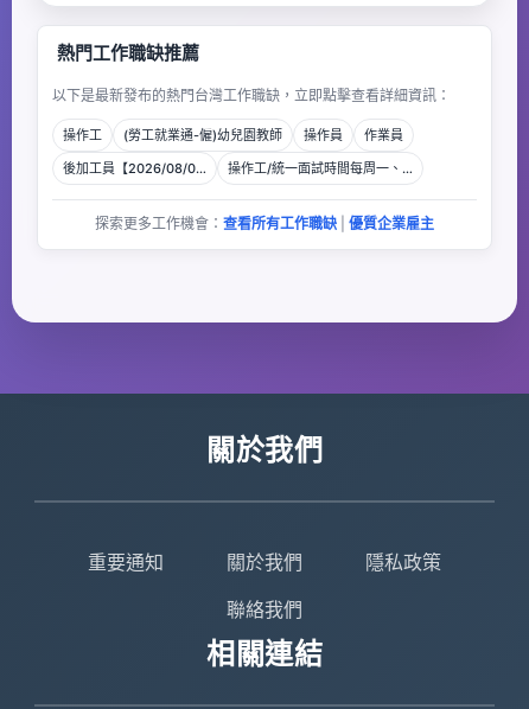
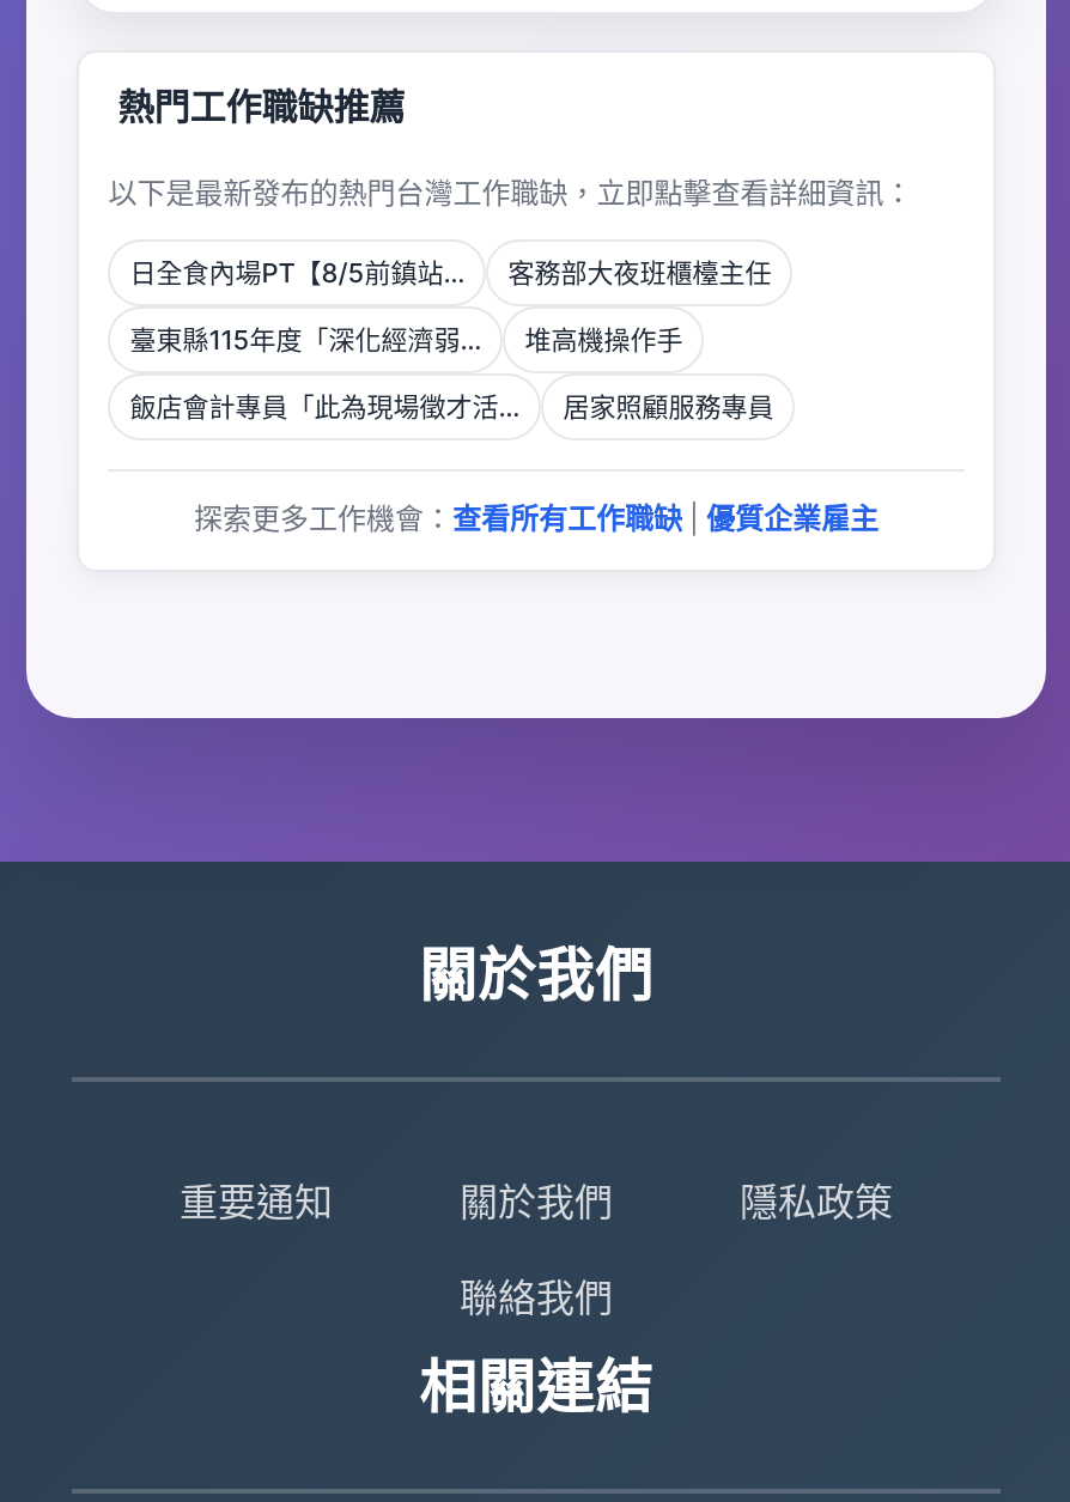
- 操作工
- (勞工就業通-僱)幼兒園教師
- 操作員
- 作業員
- 後加工員【2026/08/0…
- 操作工/統一面試時間每周一、…
+ 日全食內場PT【8/5前鎮站…
+ 客務部大夜班櫃檯主任
+ 臺東縣115年度「深化經濟弱…
+ 堆高機操作手
+ 飯店會計專員「此為現場徵才活…
+ 居家照顧服務專員
